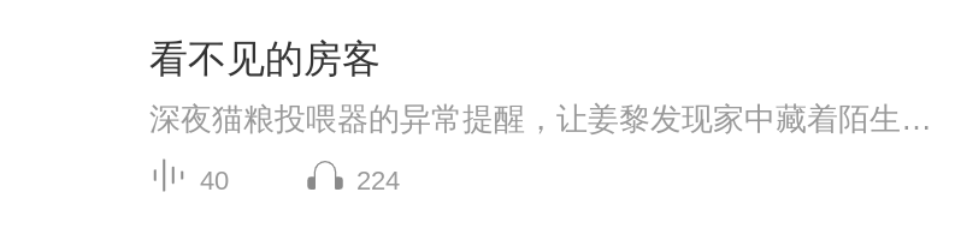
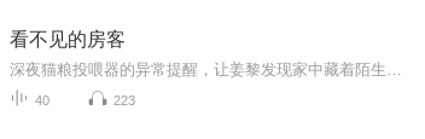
- 224
+ 223
